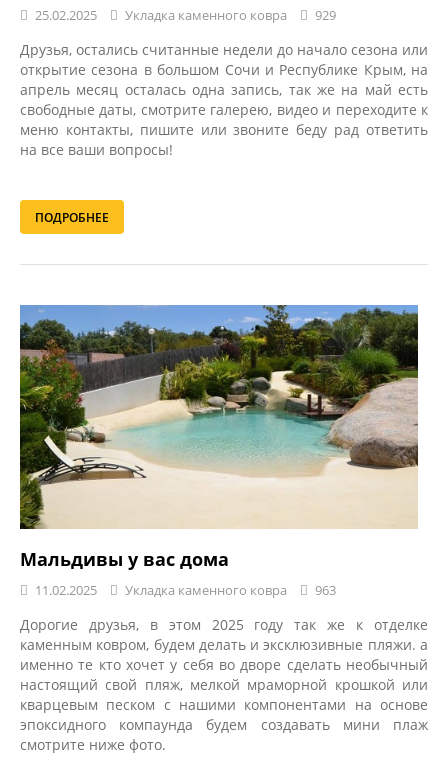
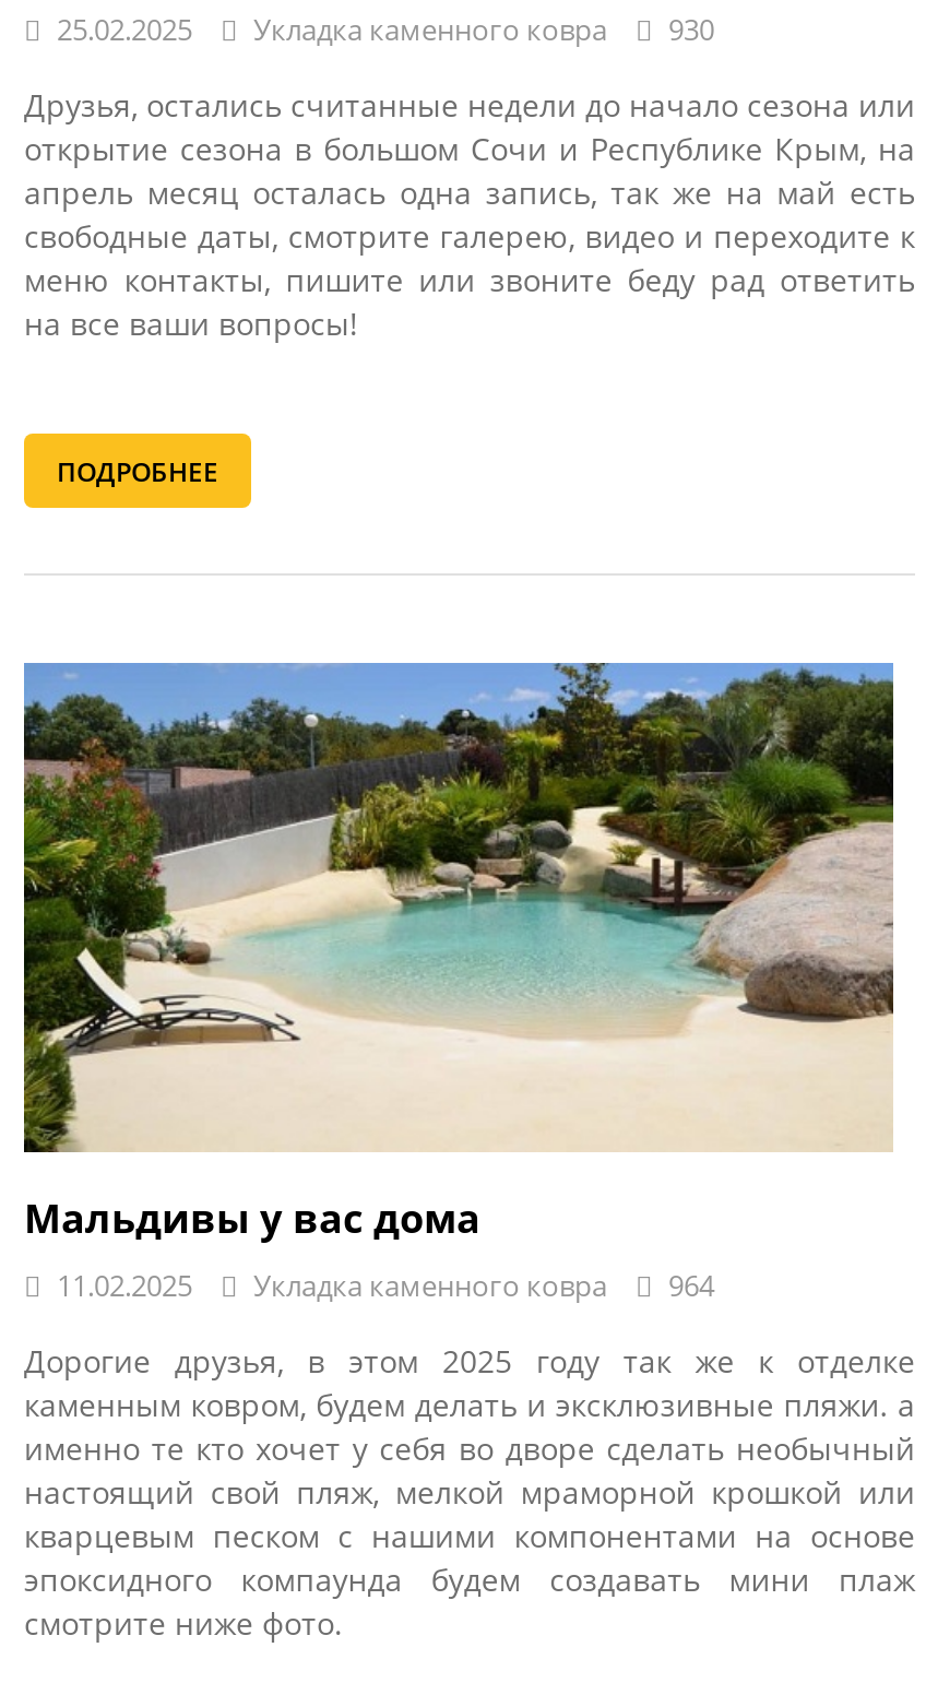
- 25.02.2025 Укладка каменного ковра 929
+ 25.02.2025 Укладка каменного ковра 930

- 11.02.2025 Укладка каменного ковра 963
+ 11.02.2025 Укладка каменного ковра 964
